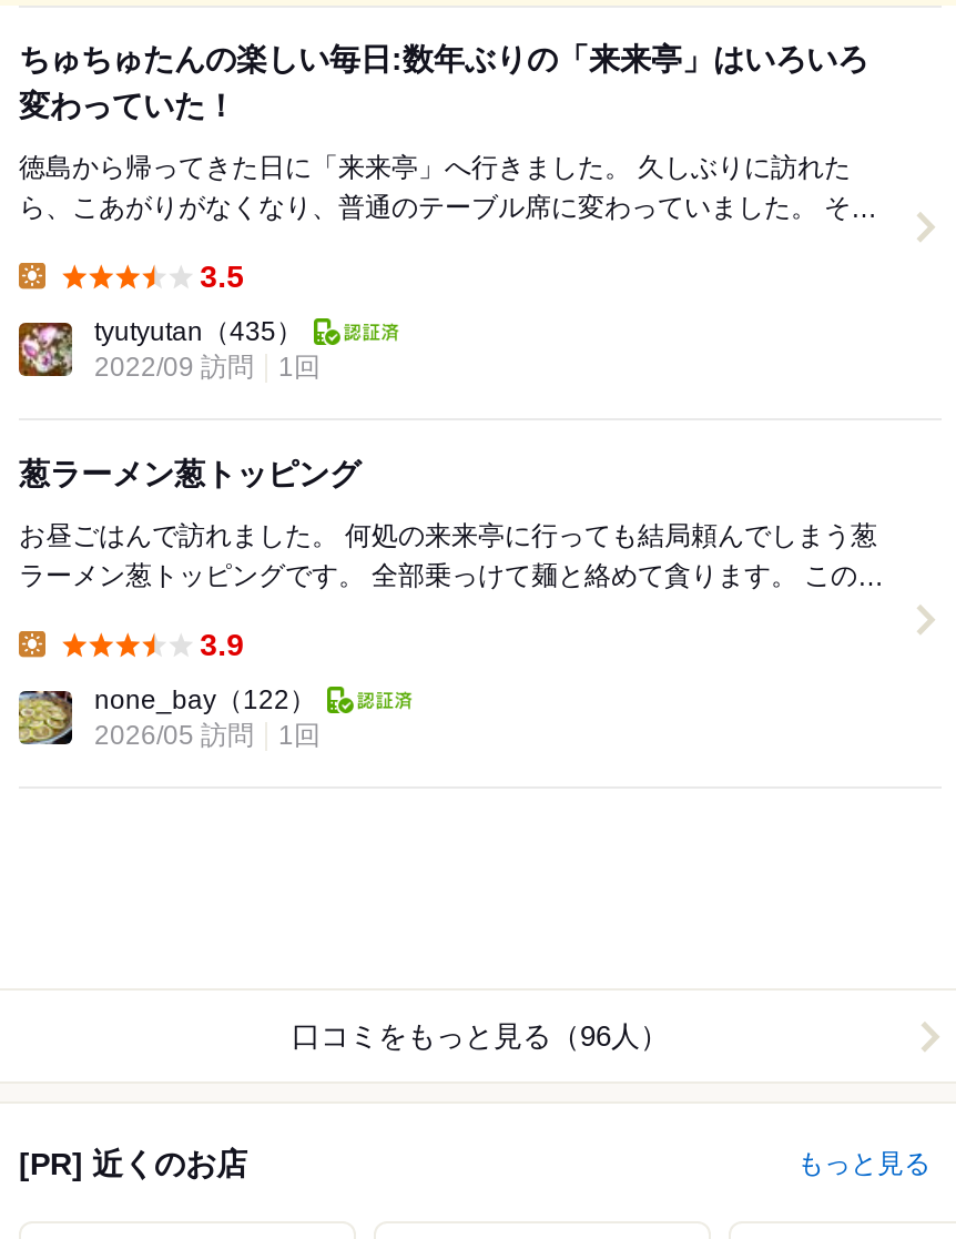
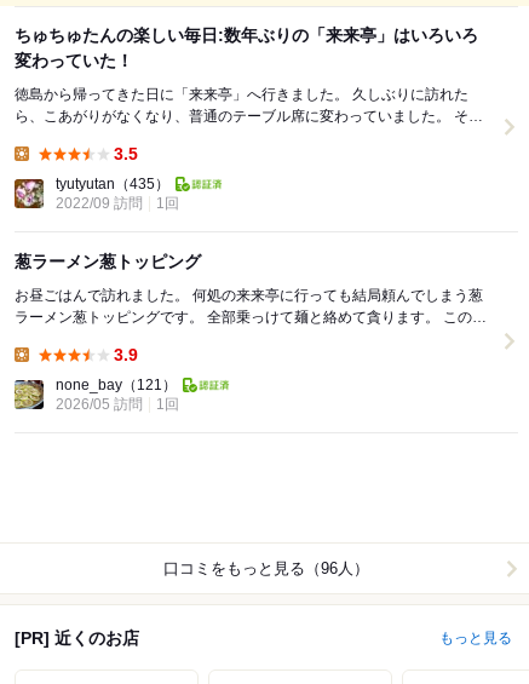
- none_bay（122）
+ none_bay（121）
